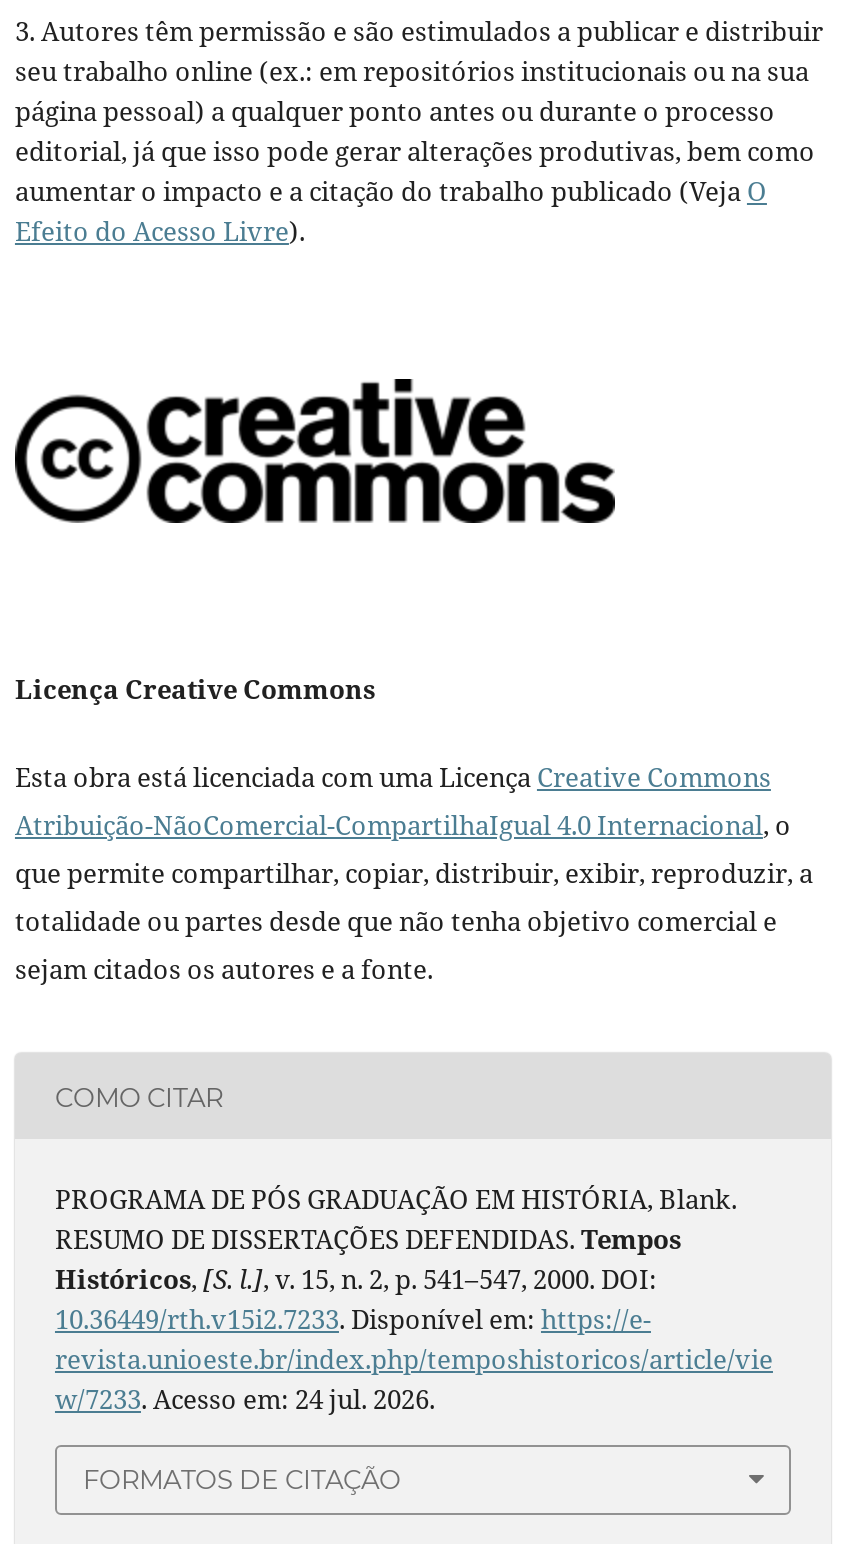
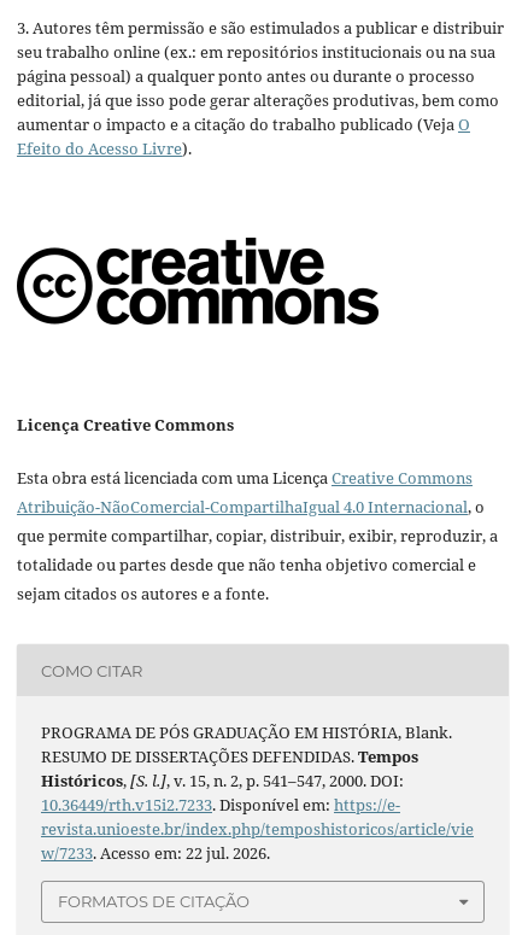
- w/7233. Acesso em: 24 jul. 2026.
+ w/7233. Acesso em: 22 jul. 2026.
